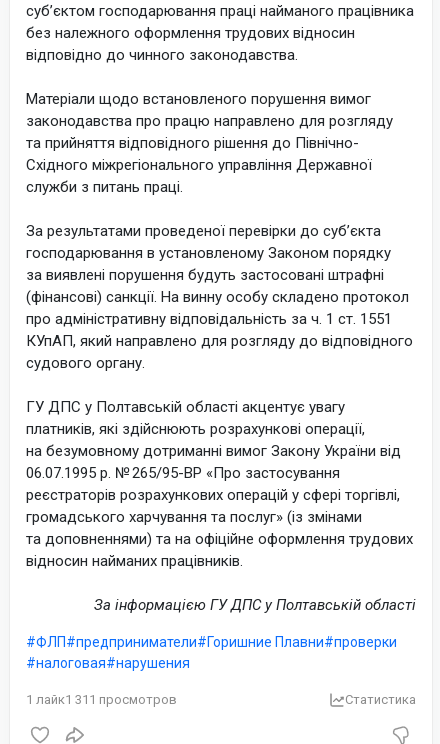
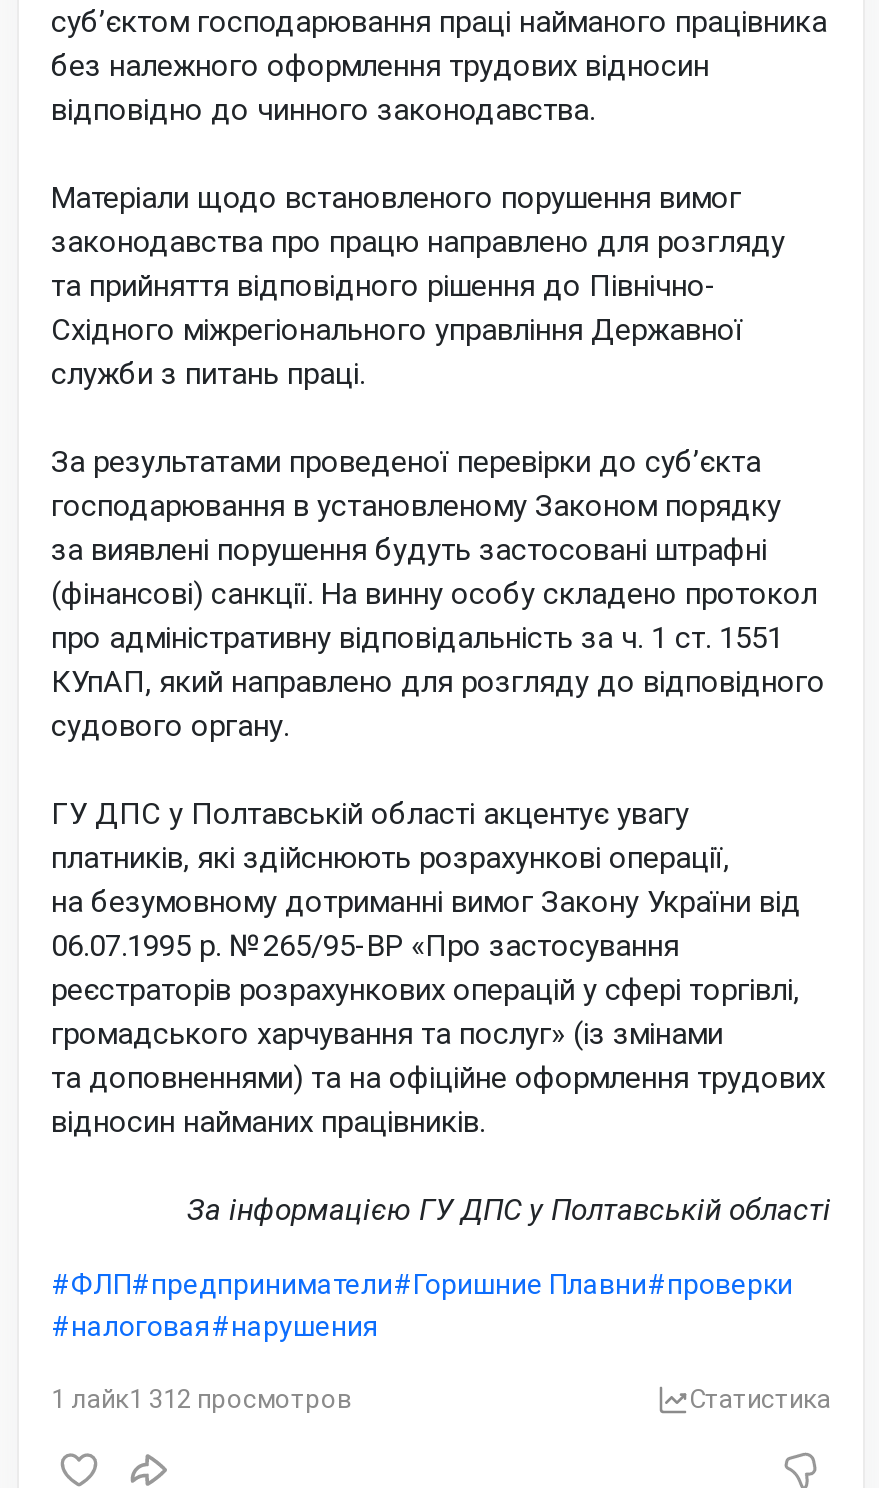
- 1 лайк1 311 просмотров
+ 1 лайк1 312 просмотров
